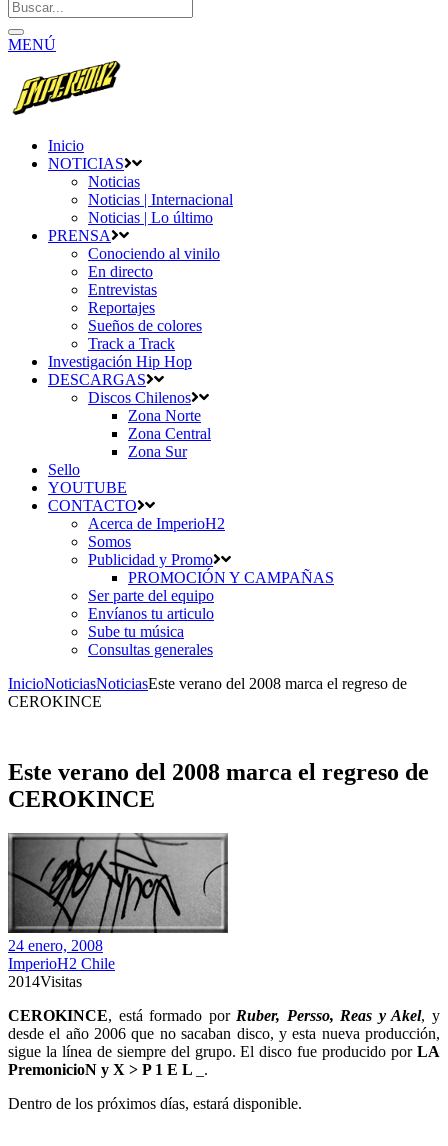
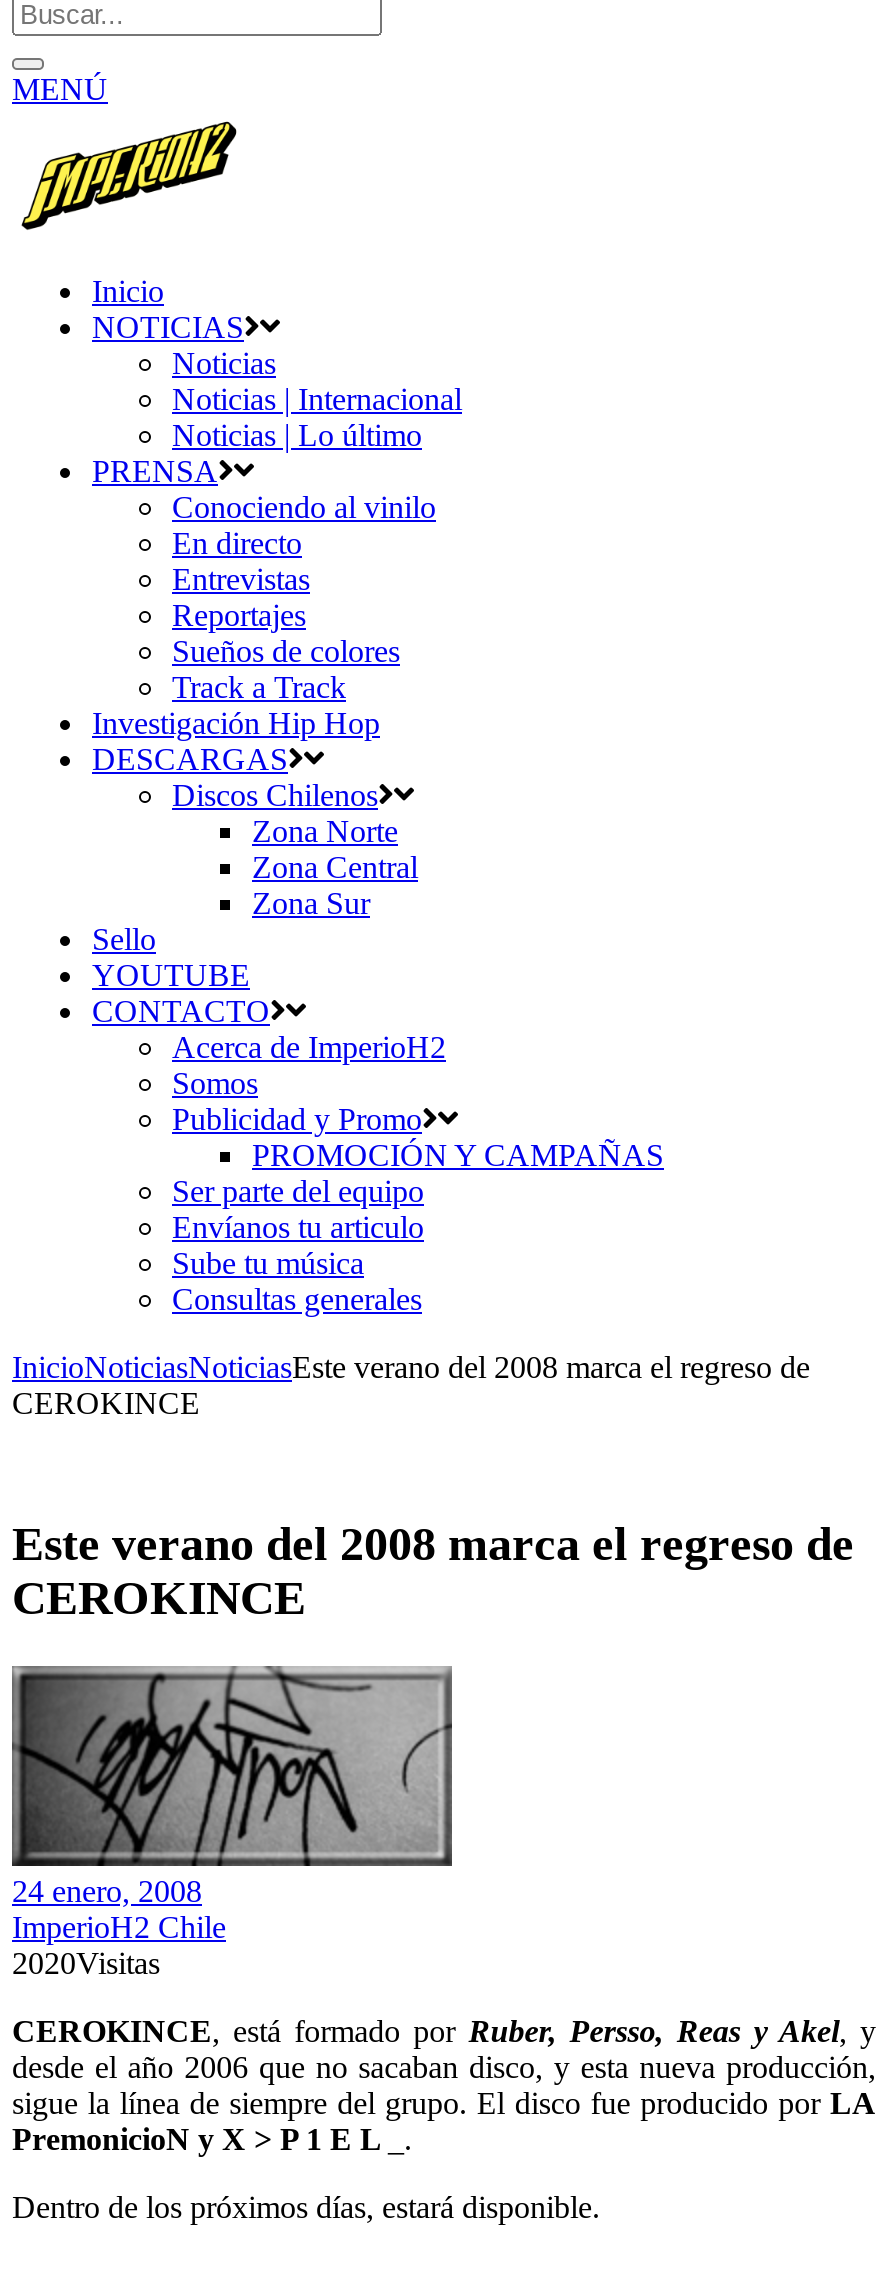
- 2014Visitas
+ 2020Visitas
